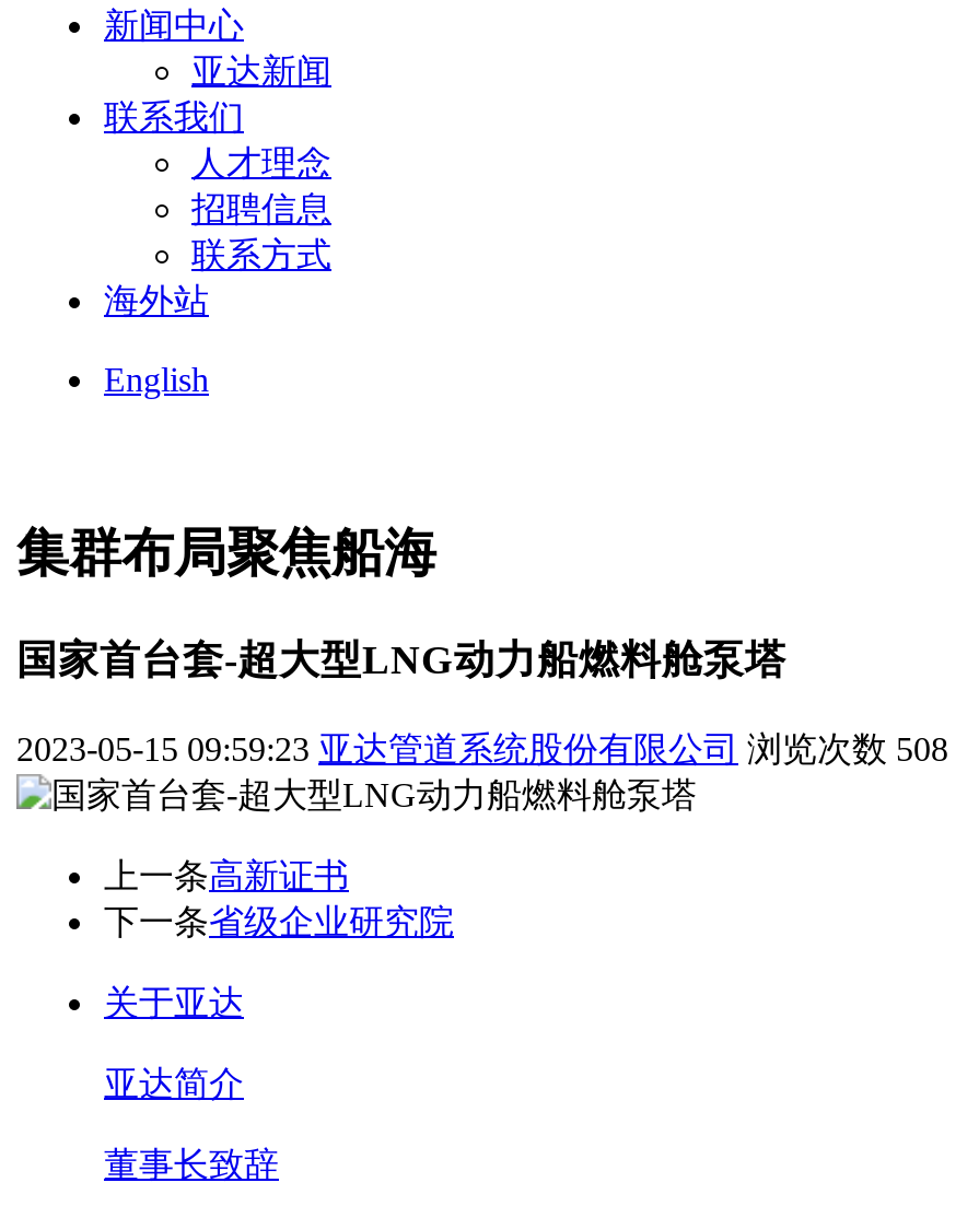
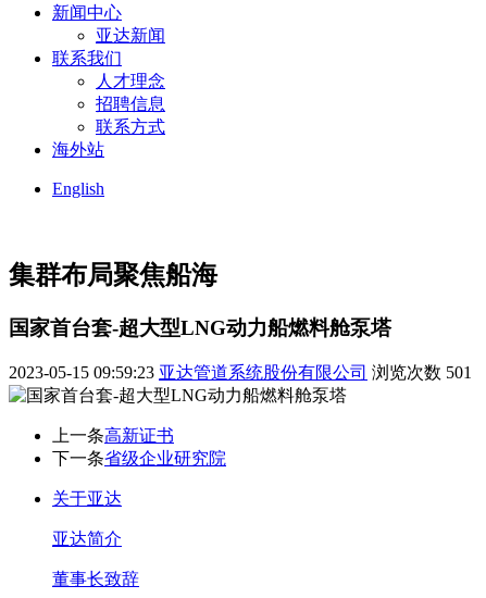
- 2023-05-15 09:59:23 亚达管道系统股份有限公司 浏览次数508
+ 2023-05-15 09:59:23 亚达管道系统股份有限公司 浏览次数501
